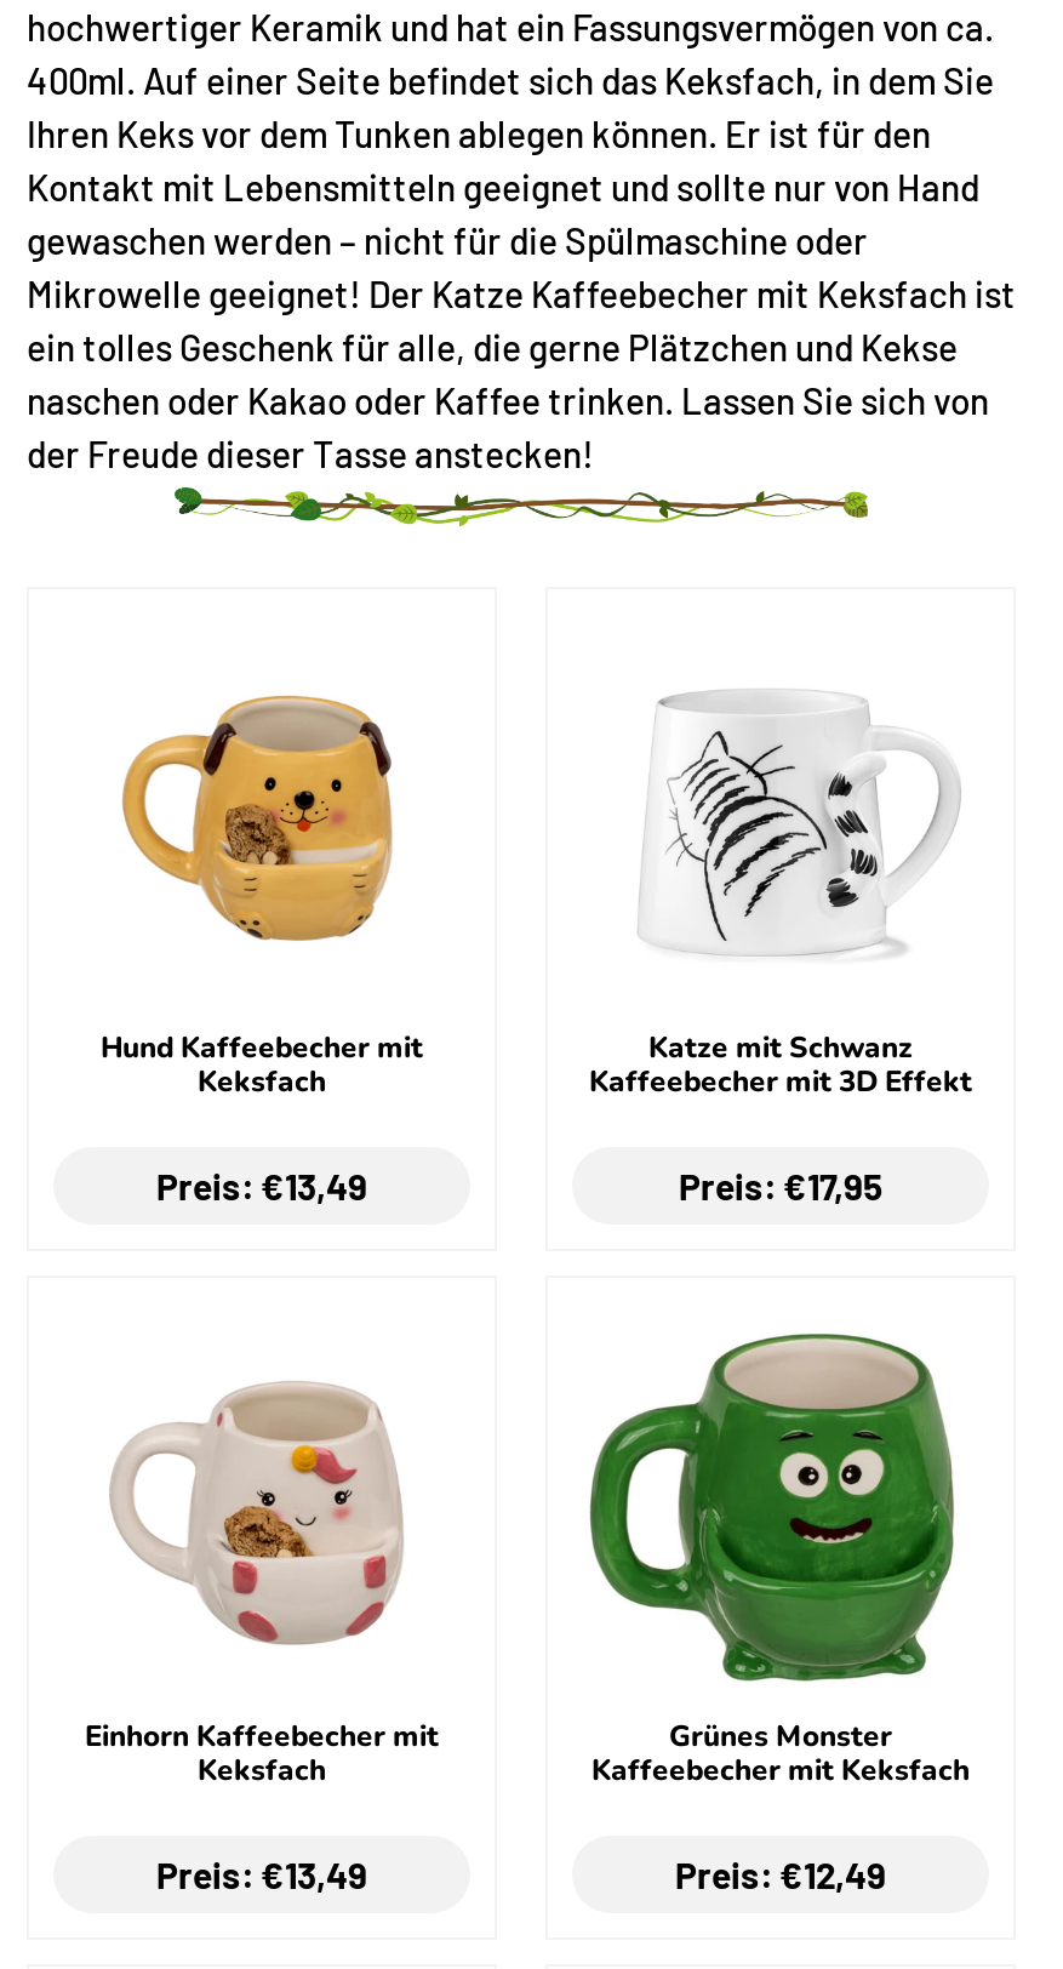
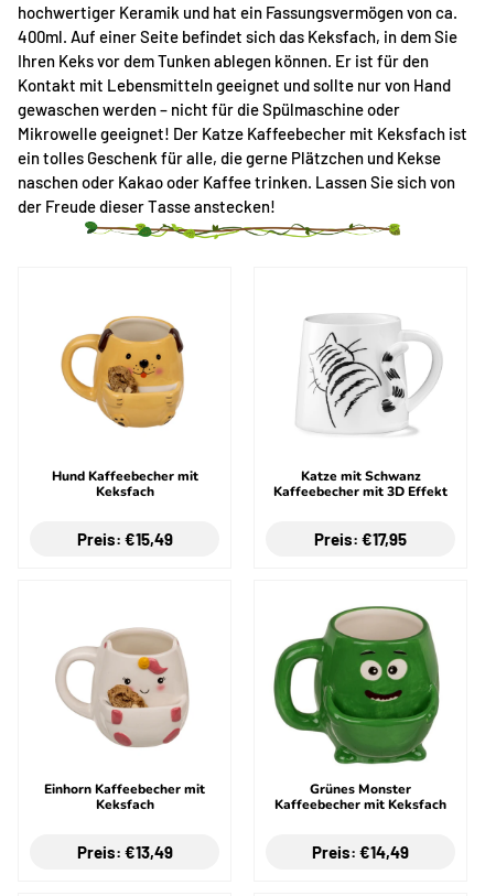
- Preis: €13,49
+ Preis: €15,49

- Preis: €12,49
+ Preis: €14,49
